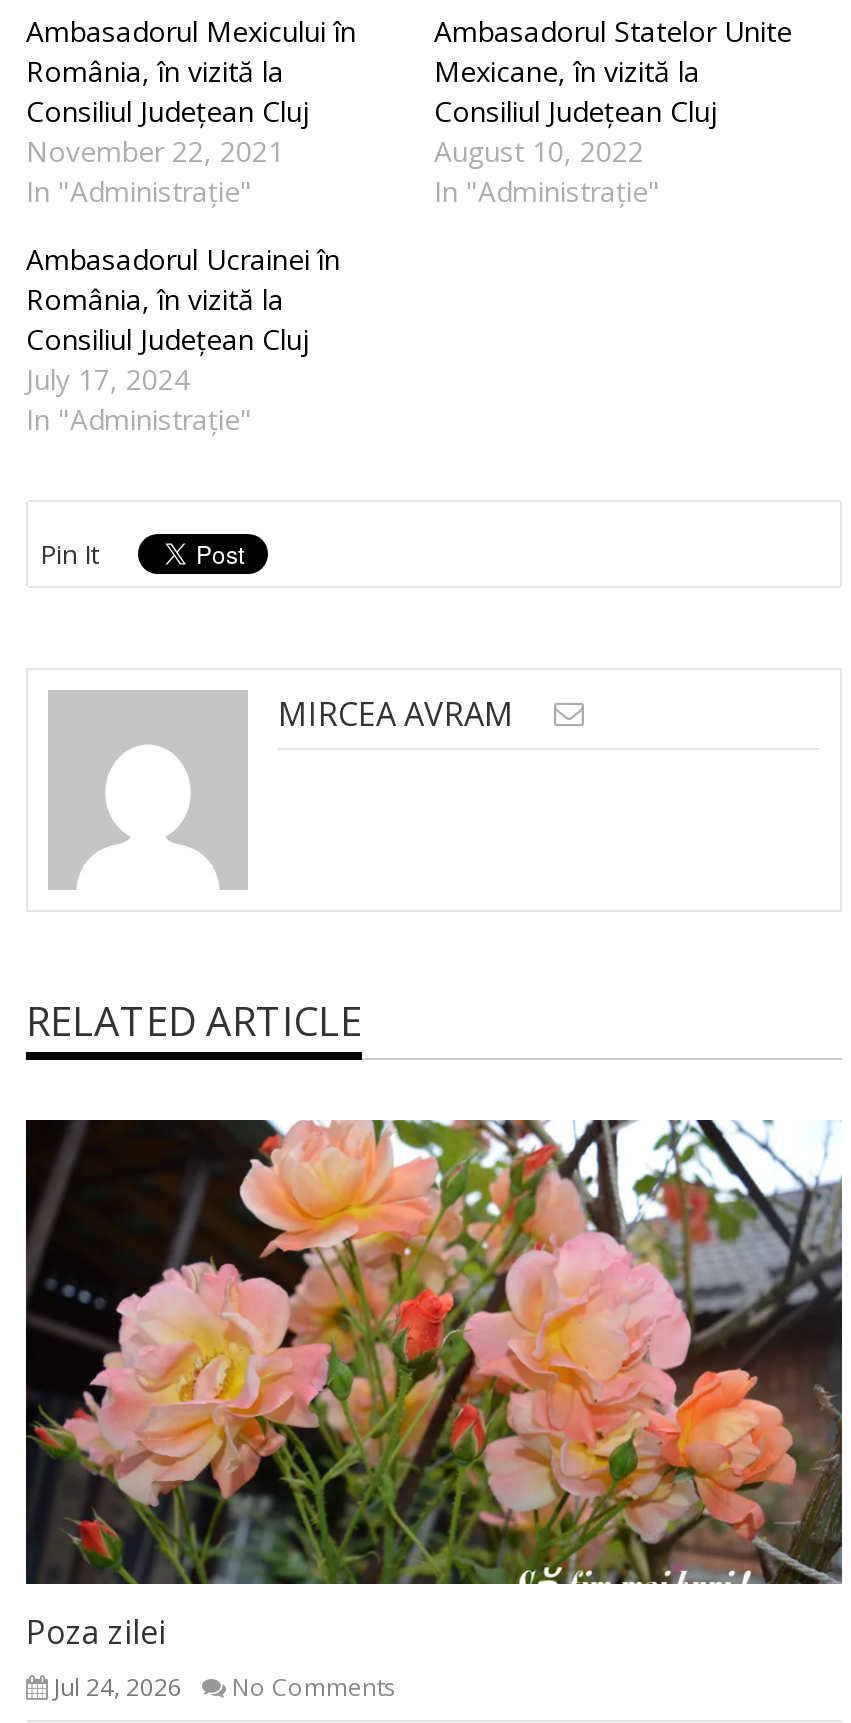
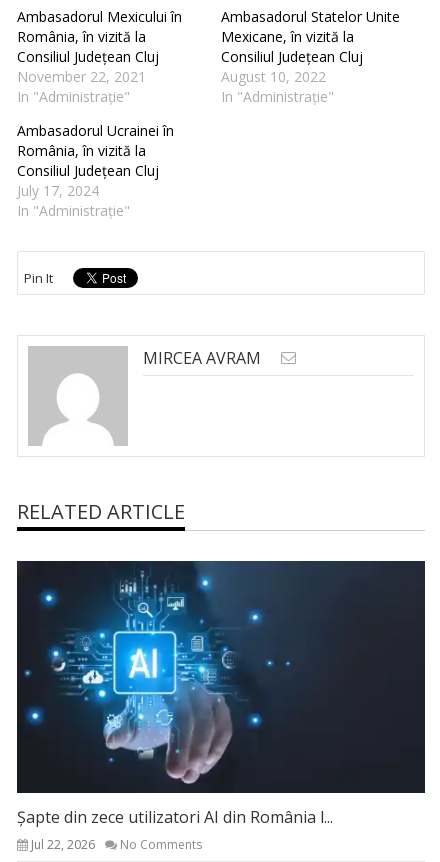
- [image]
- Poza zilei
- Jul 24, 2026
+ [image]
+ Șapte din zece utilizatori AI din România l...
+ Jul 22, 2026
